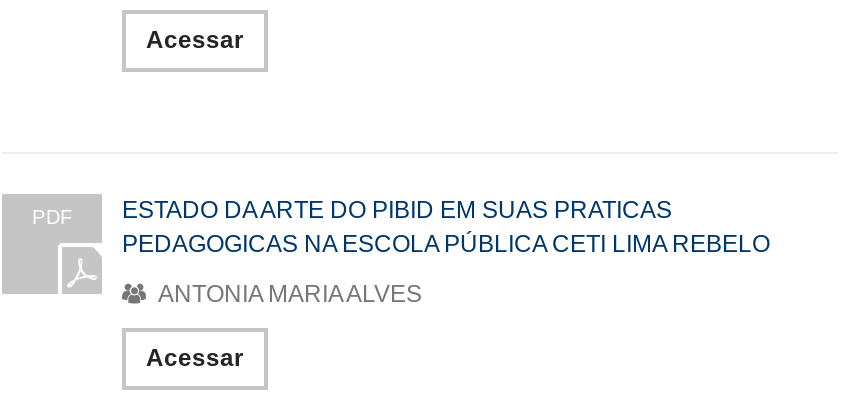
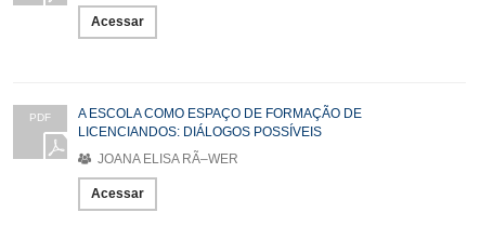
- ESTADO DA ARTE DO PIBID EM SUAS PRATICAS
- PEDAGOGICAS NA ESCOLA PÚBLICA CETI LIMA REBELO
+ A ESCOLA COMO ESPAÇO DE FORMAÇÃO DE
+ LICENCIANDOS: DIÁLOGOS POSSÍVEIS

- ANTONIA MARIA ALVES
+ JOANA ELISA RÃ–WER
